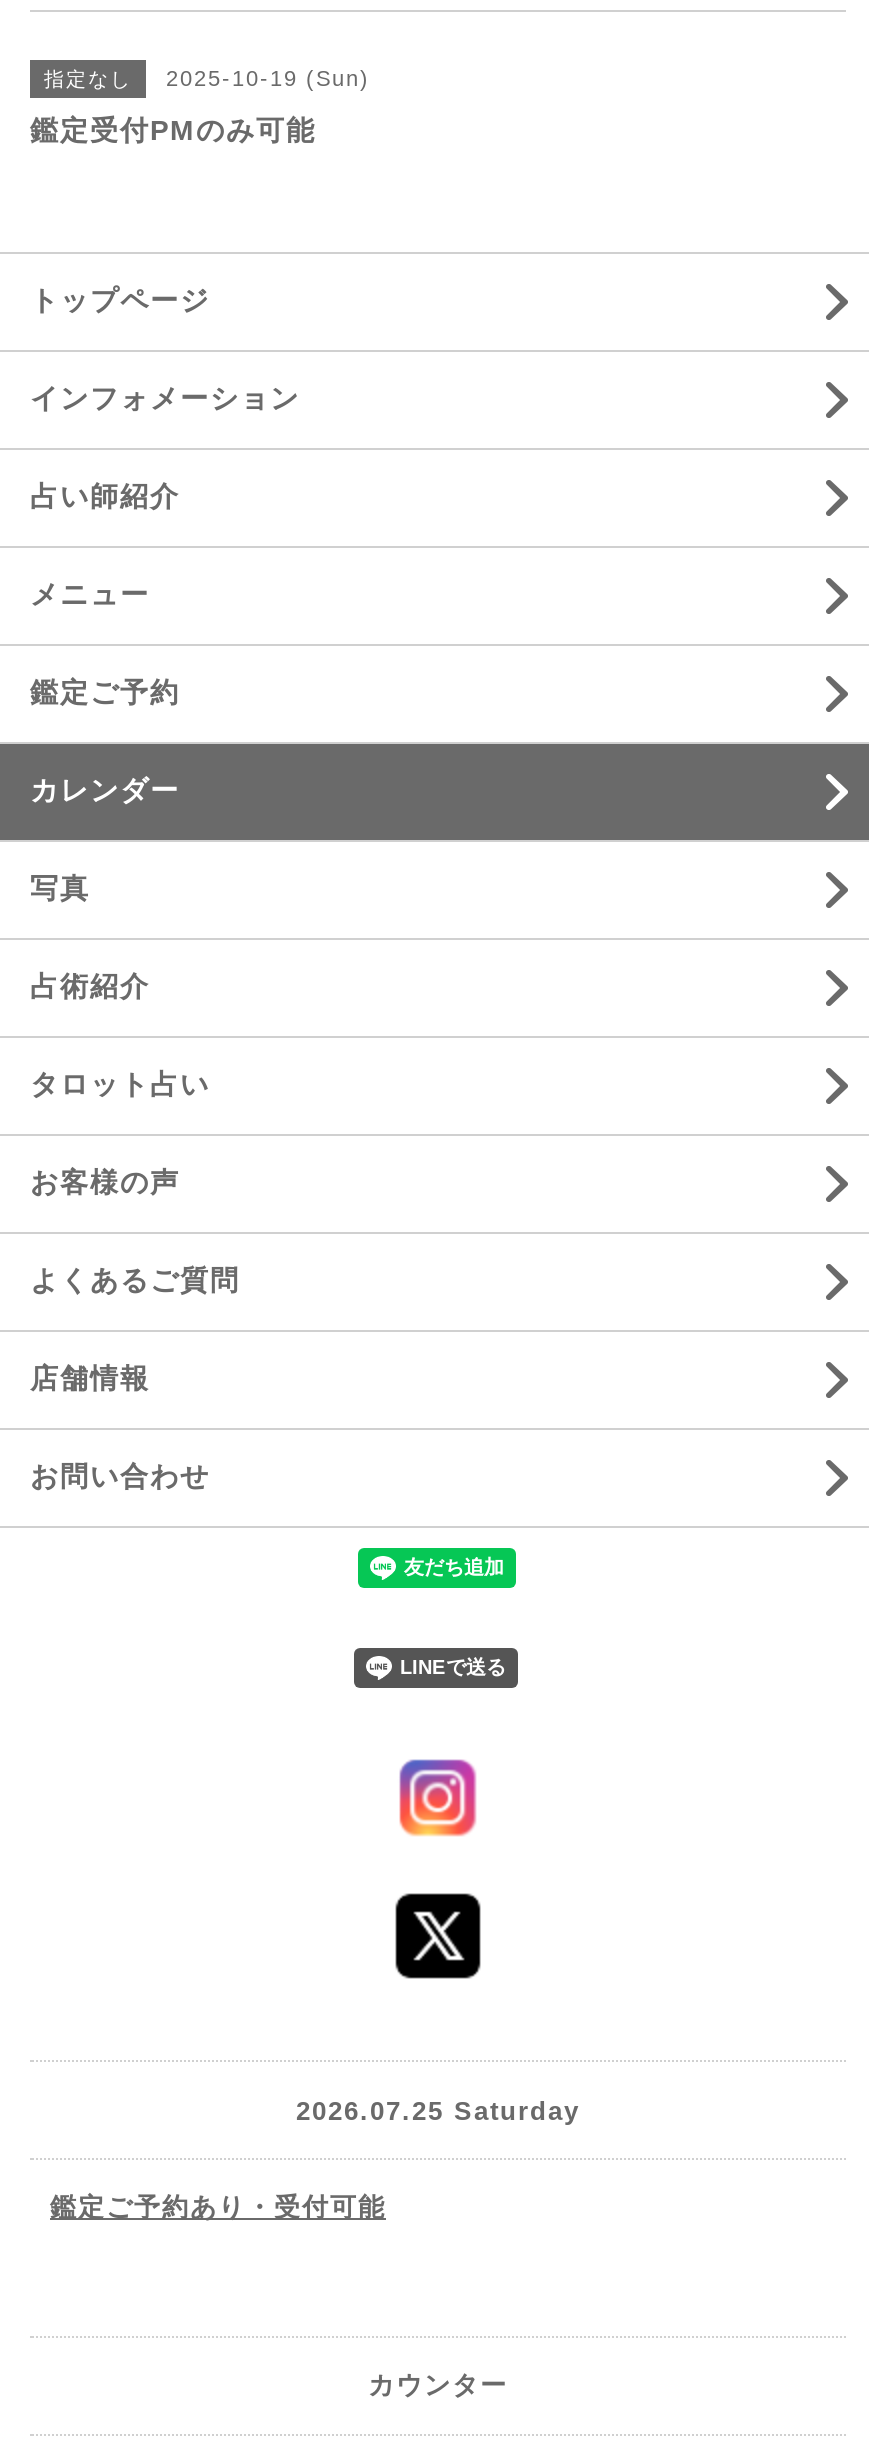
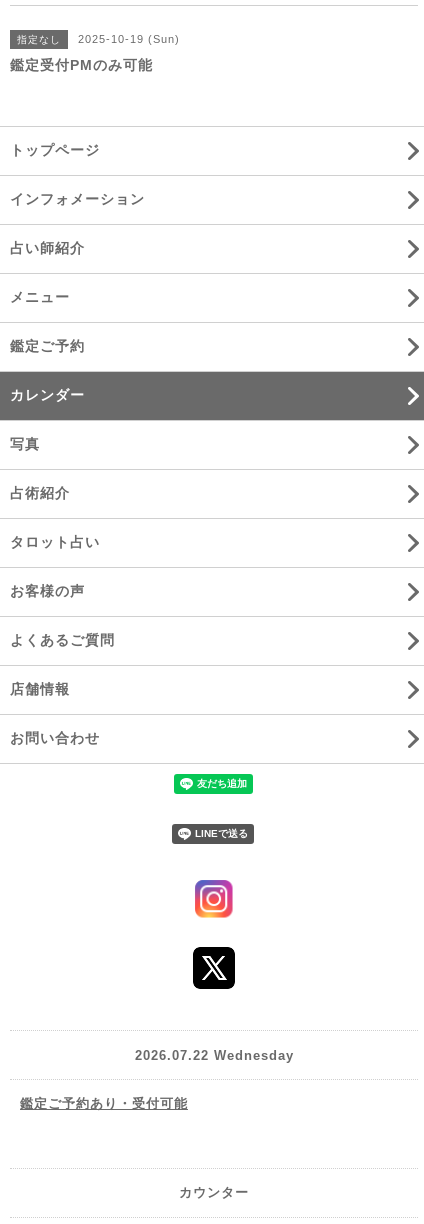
- 2026.07.25 Saturday
+ 2026.07.22 Wednesday
